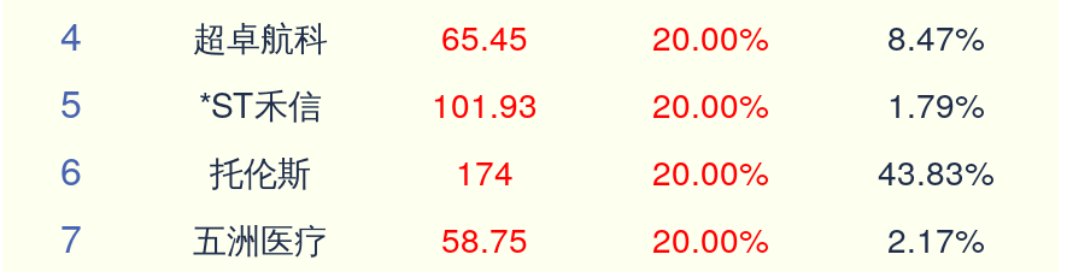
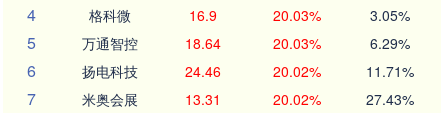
- 超卓航科
- 65.45
- 20.00%
- 8.47%
+ 格科微
+ 16.9
+ 20.03%
+ 3.05%

- *ST禾信
- 101.93
- 20.00%
- 1.79%
+ 万通智控
+ 18.64
+ 20.03%
+ 6.29%

- 托伦斯
- 174
- 20.00%
- 43.83%
+ 扬电科技
+ 24.46
+ 20.02%
+ 11.71%

- 五洲医疗
- 58.75
- 20.00%
- 2.17%
+ 米奥会展
+ 13.31
+ 20.02%
+ 27.43%
